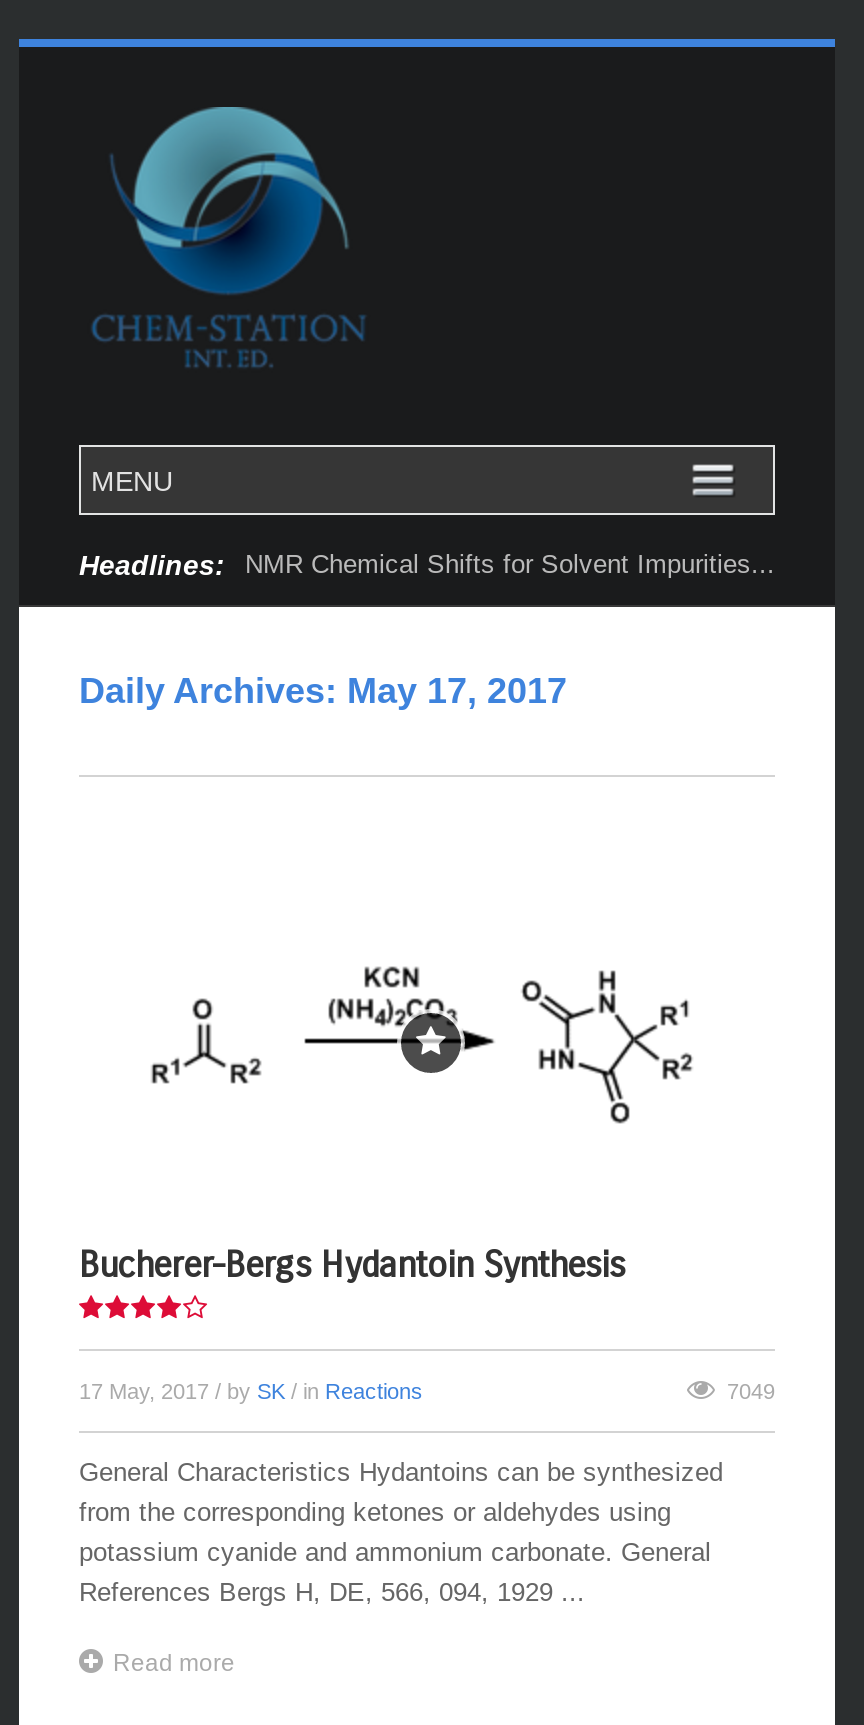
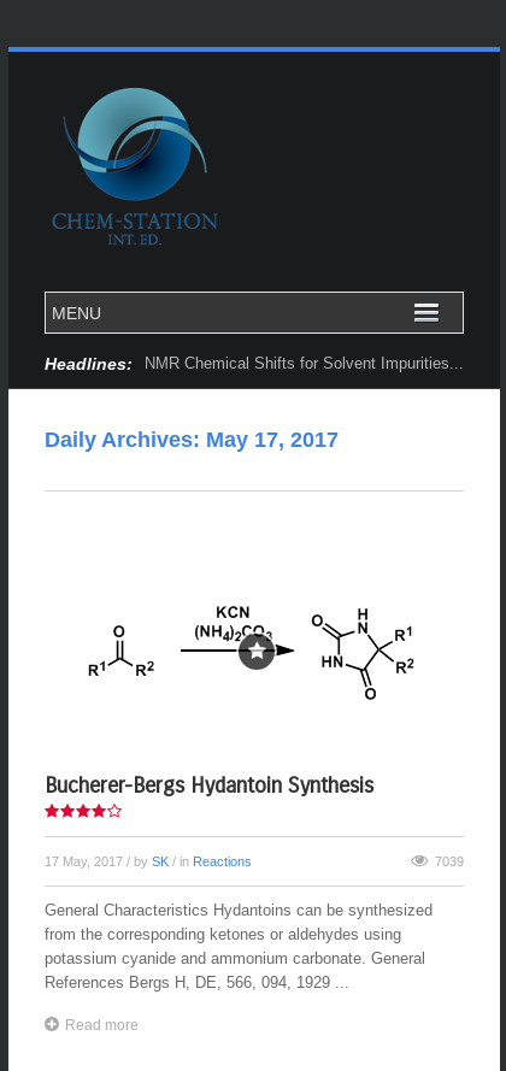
- 7049
+ 7039
